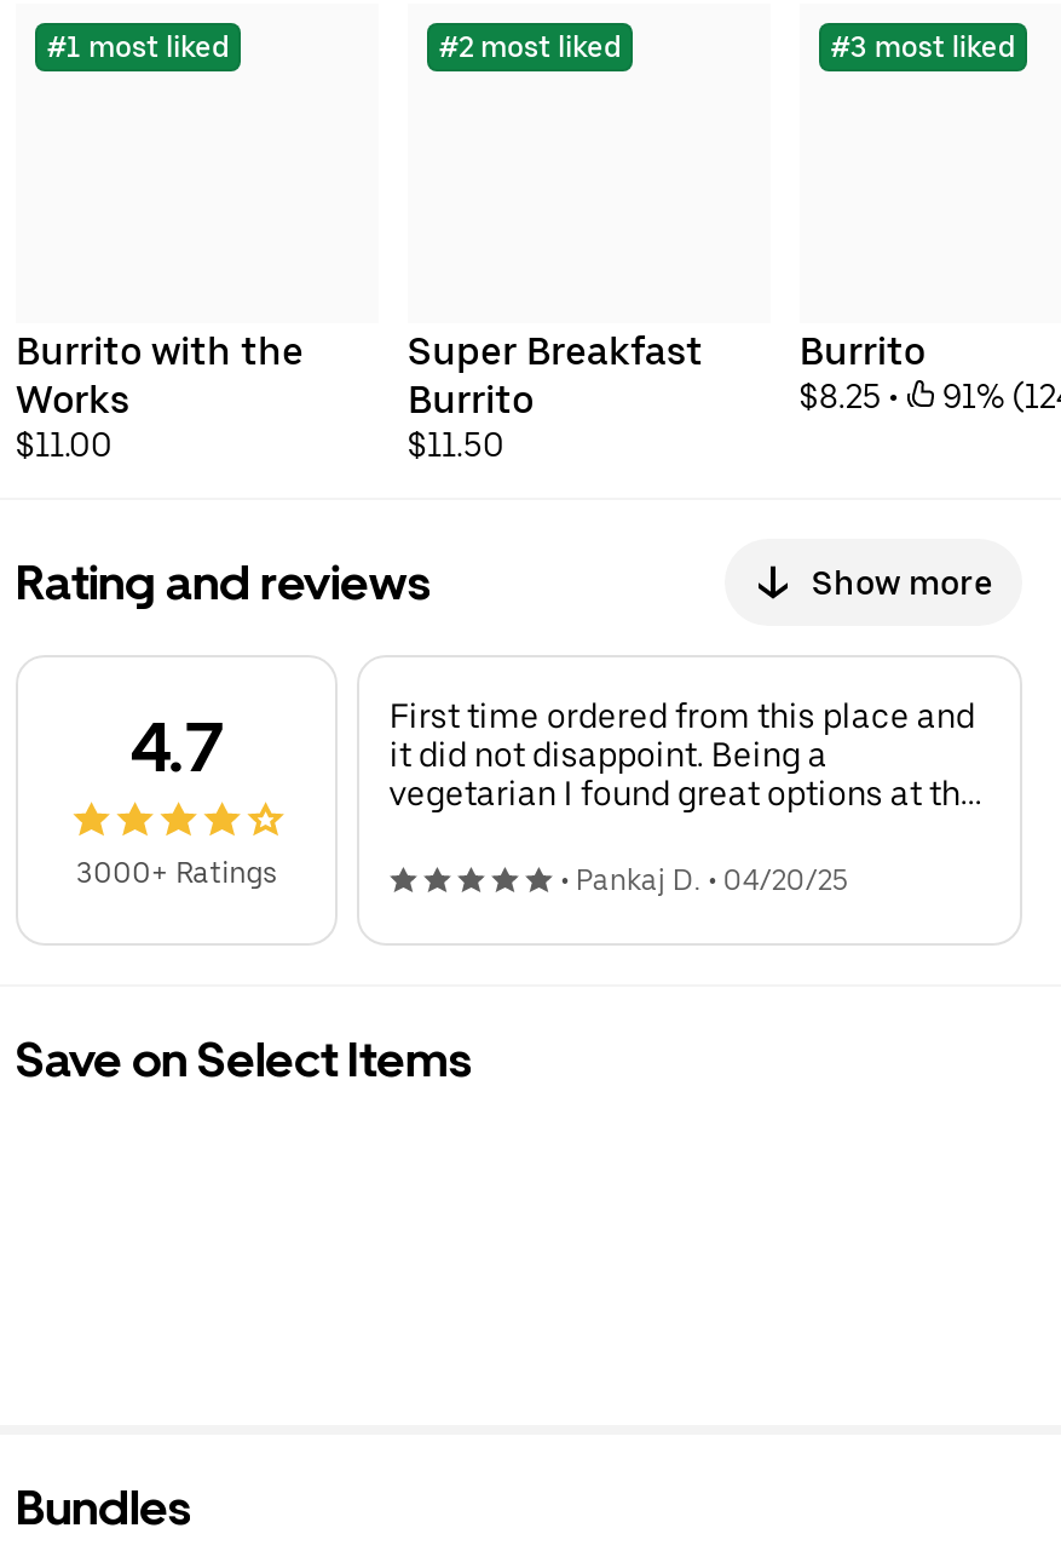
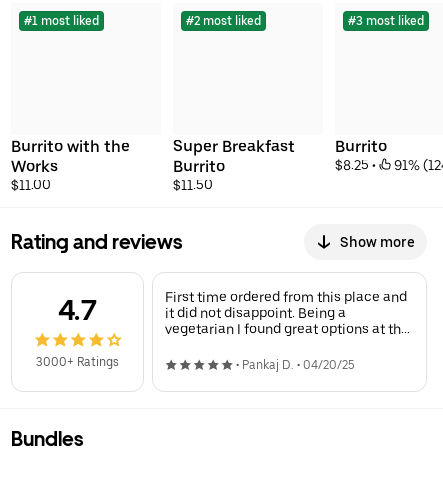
- Save on Select Items
